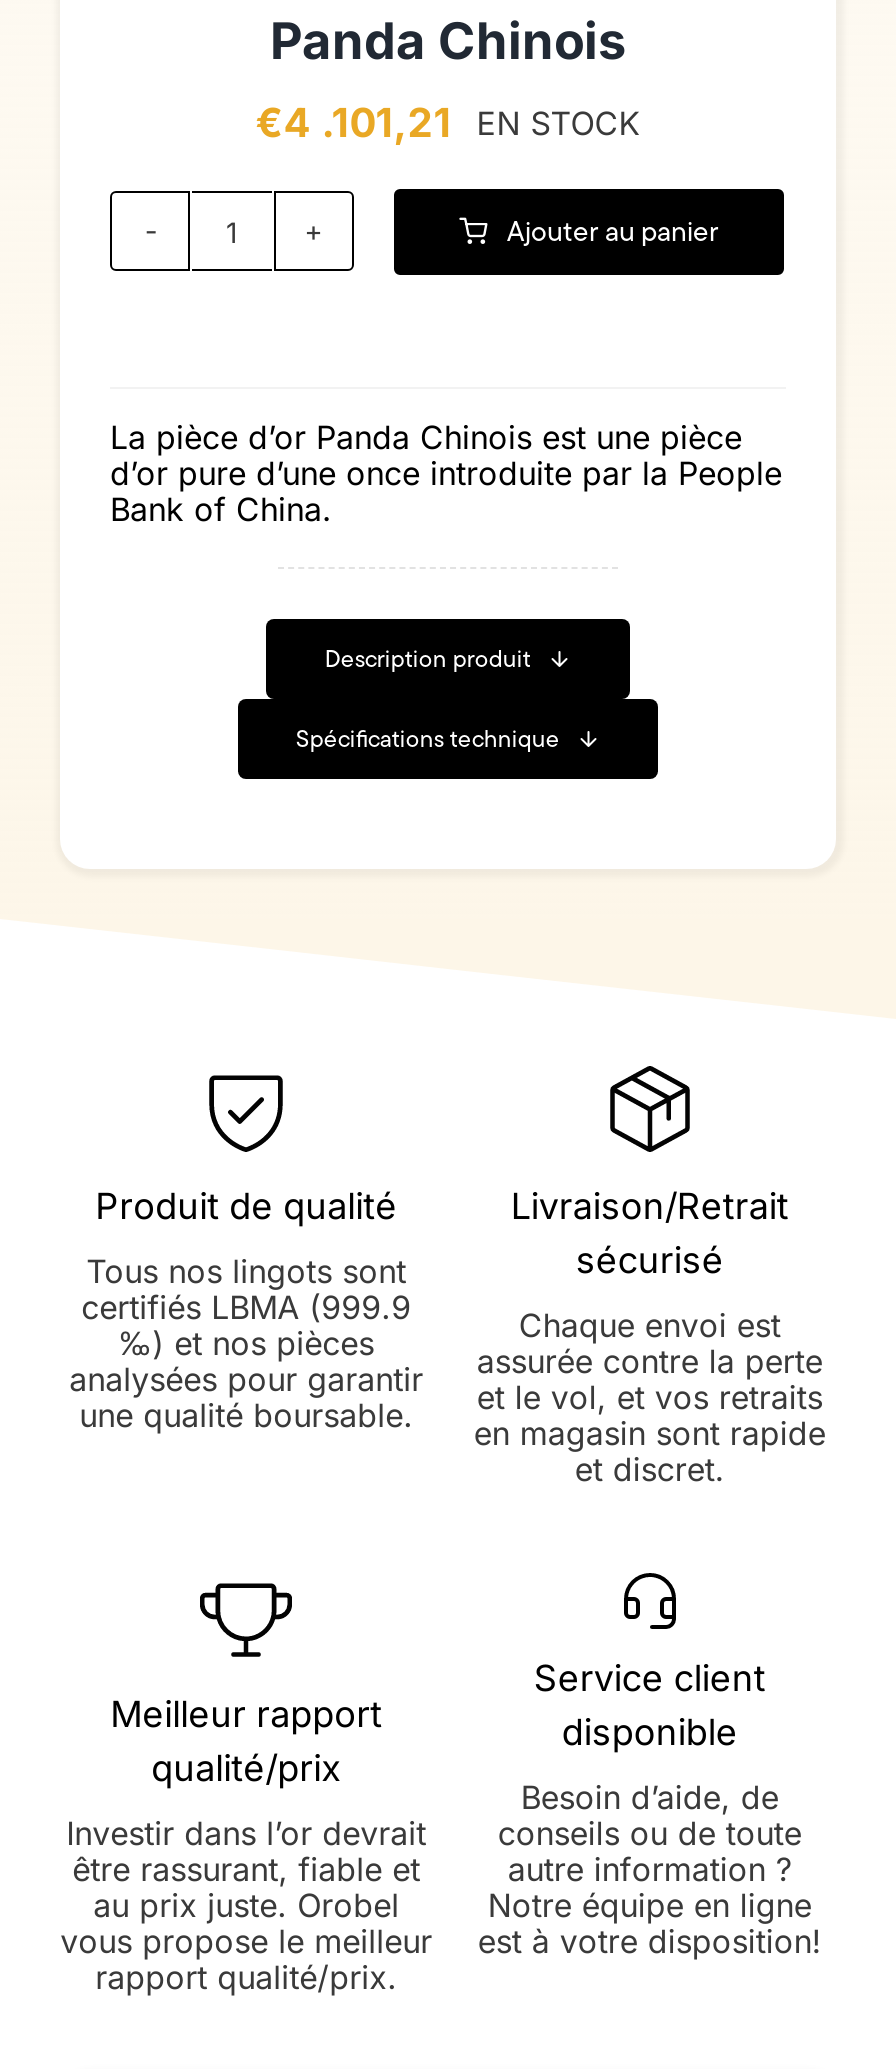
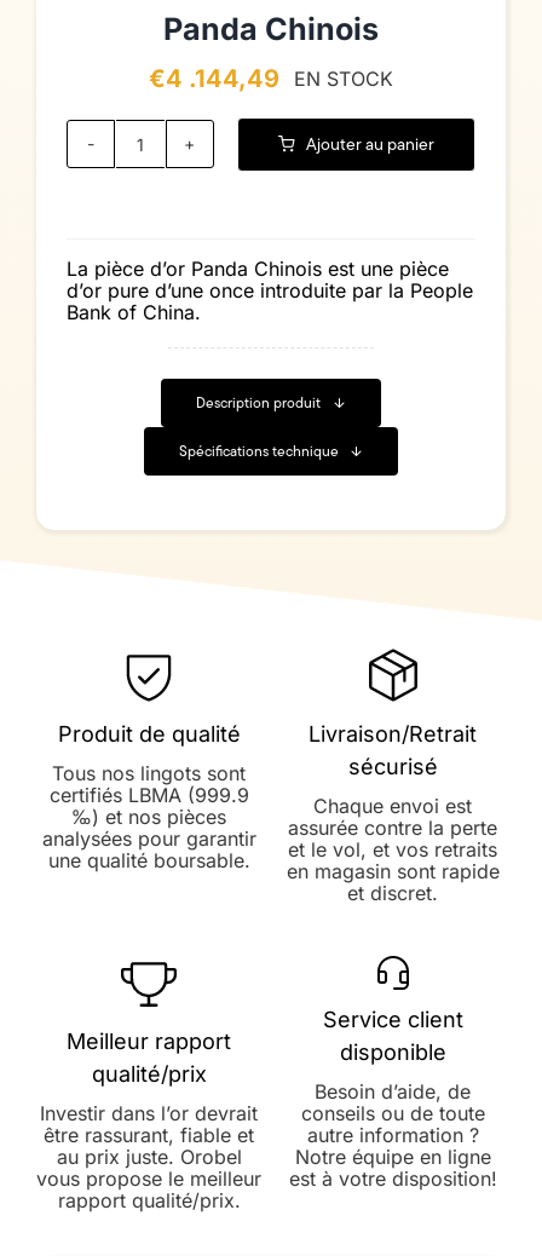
- €4 .101,21 EN STOCK
+ €4 .144,49 EN STOCK
